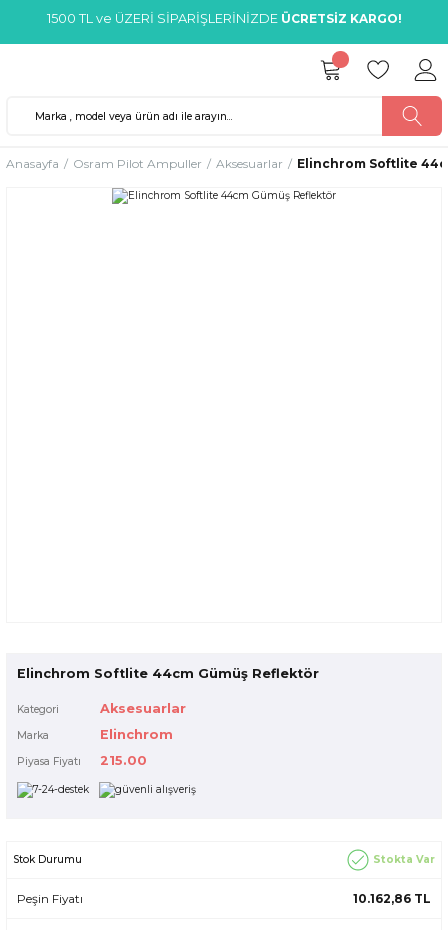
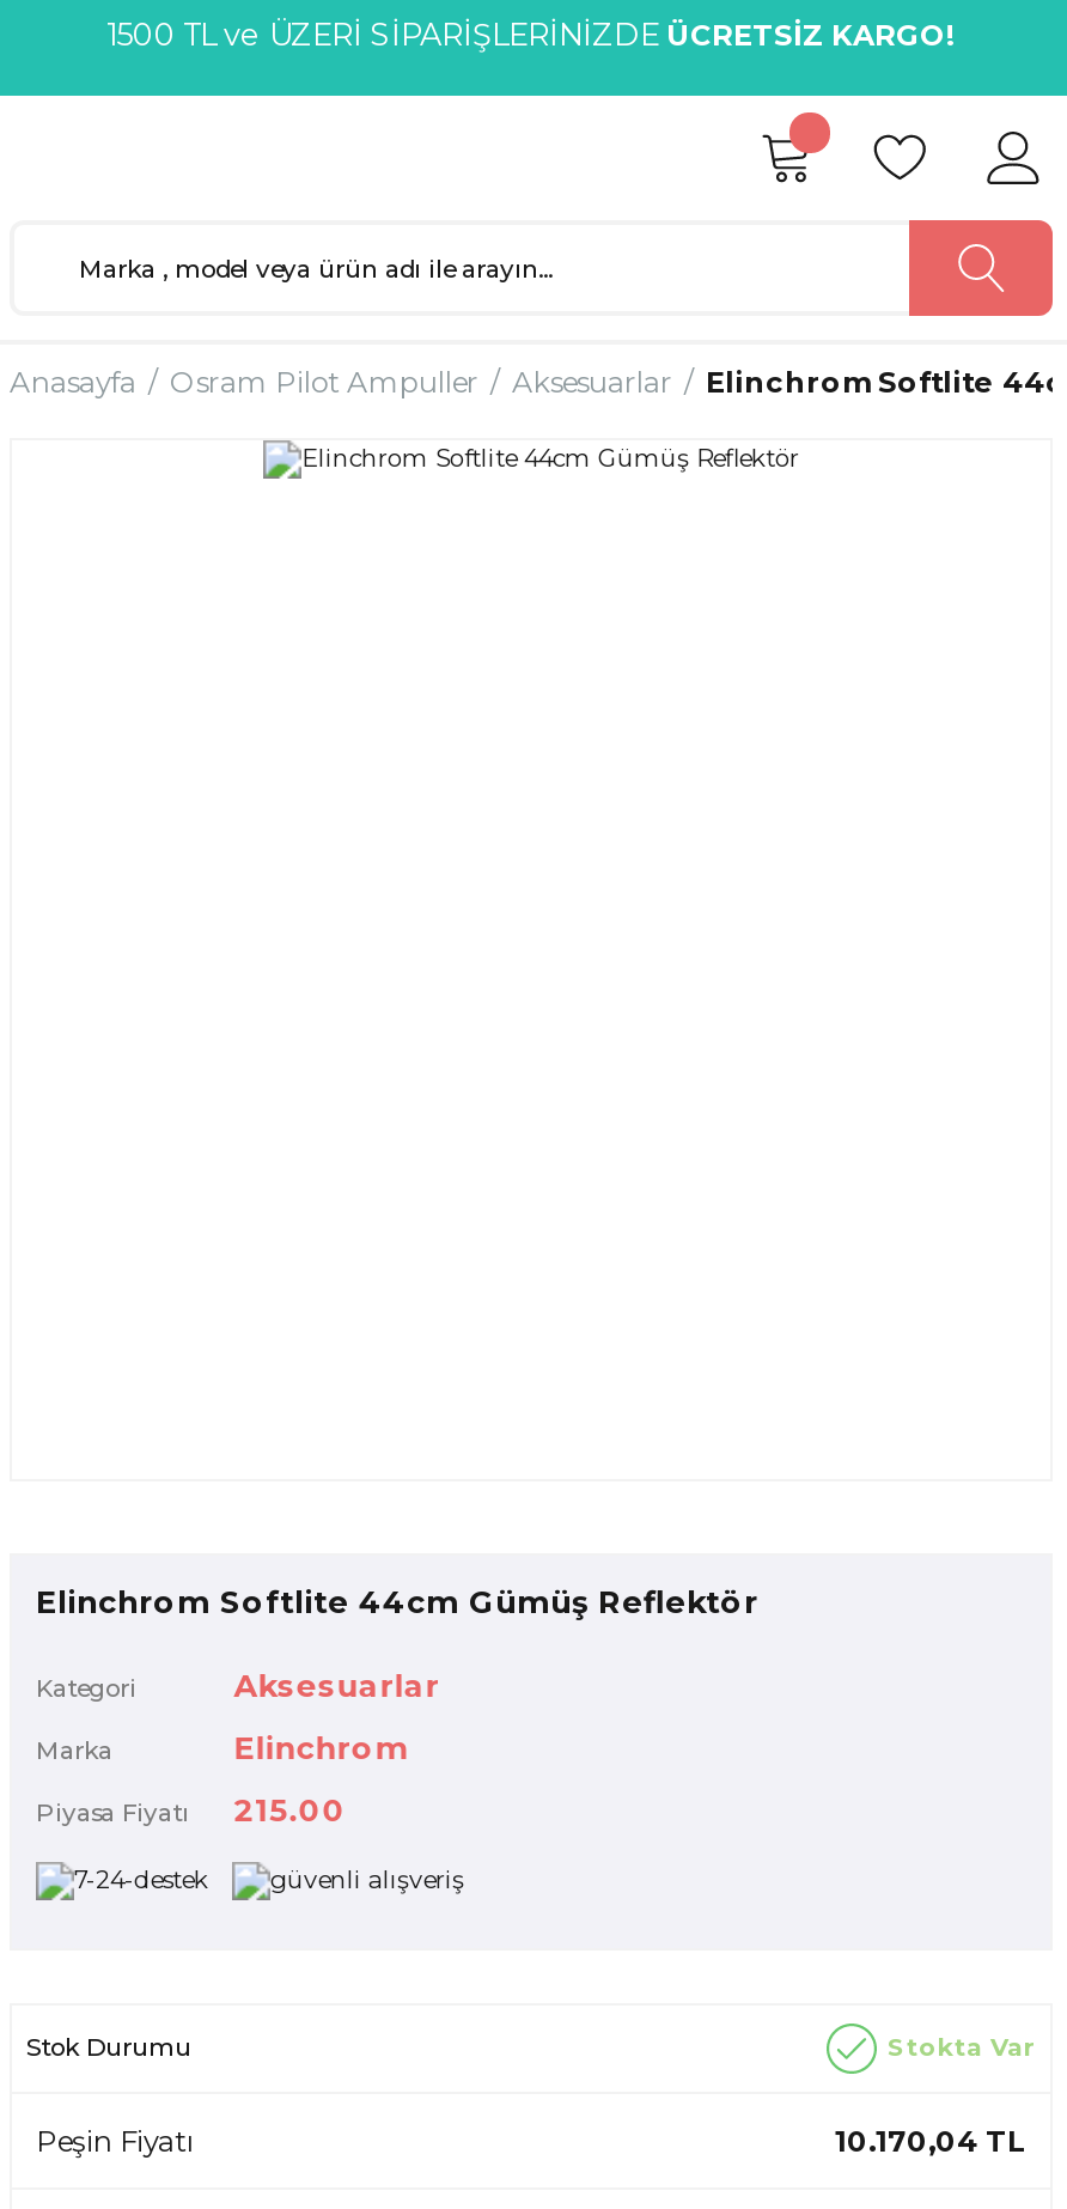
- 10.162,86 TL
+ 10.170,04 TL
